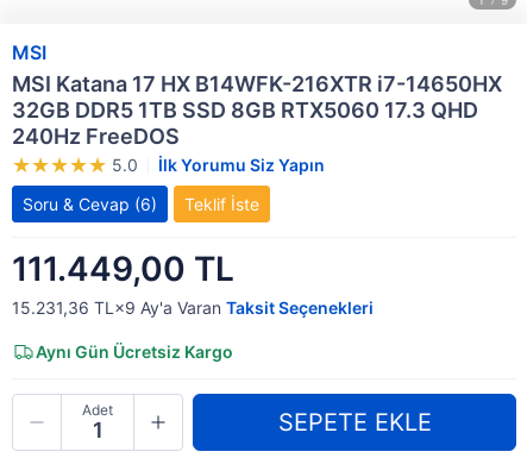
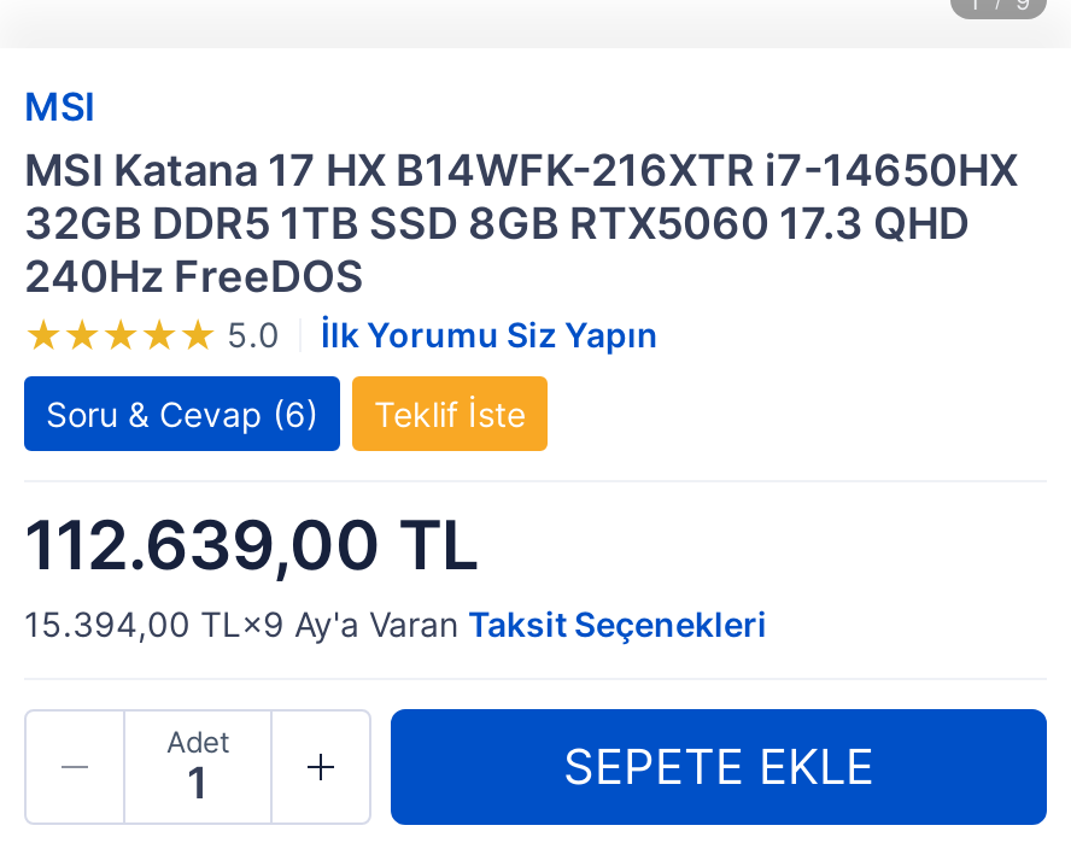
- 111.449,00 TL
- 15.231,36 TL×9 Ay'a Varan Taksit Seçenekleri
- Aynı Gün Ücretsiz Kargo
+ 112.639,00 TL
+ 15.394,00 TL×9 Ay'a Varan Taksit Seçenekleri
